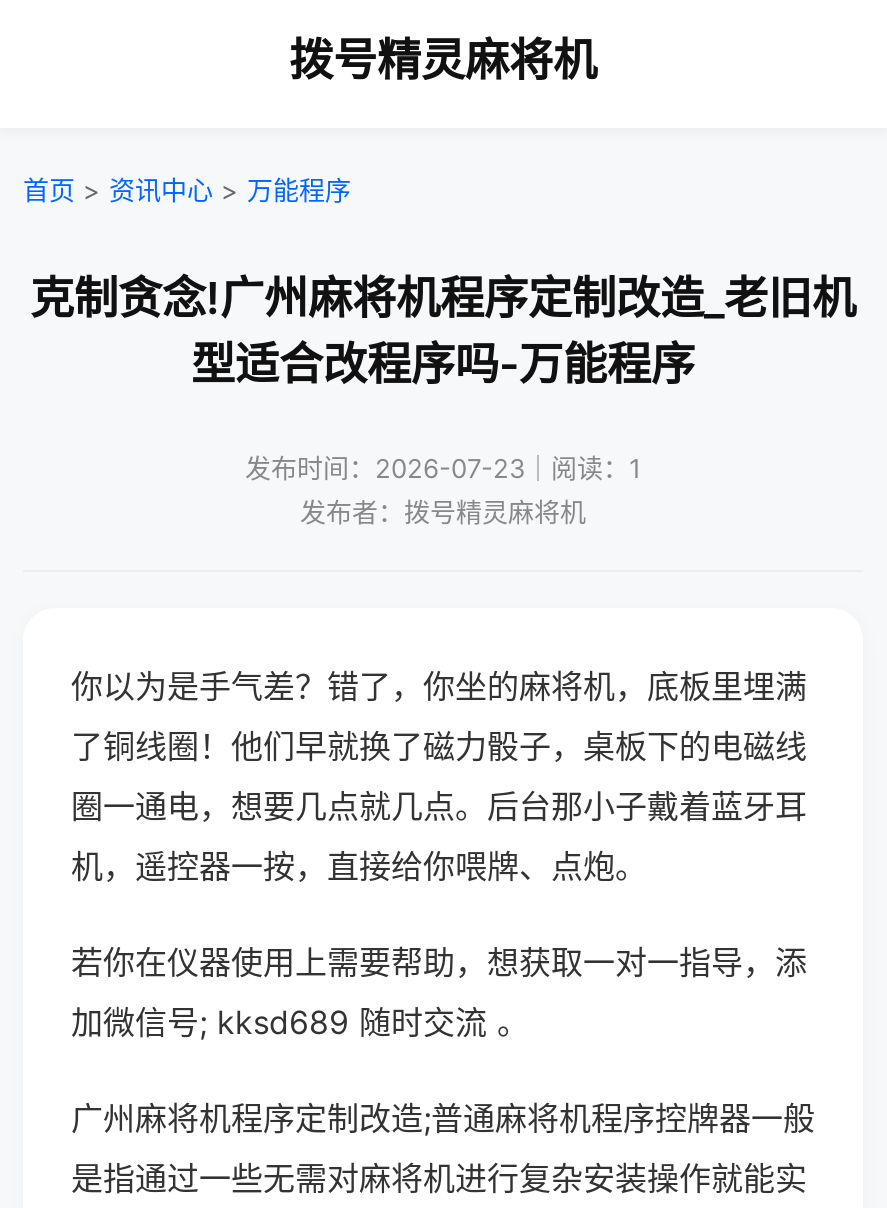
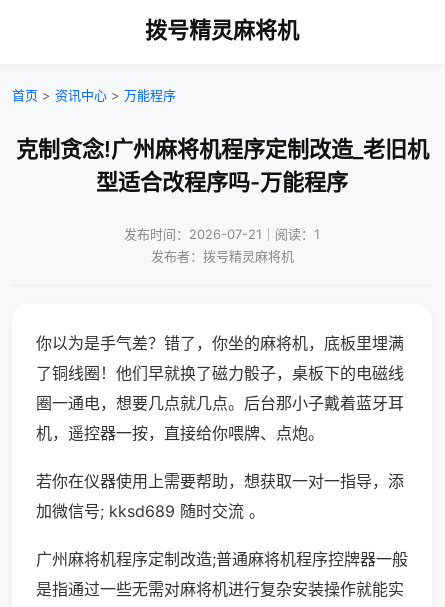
- 发布时间：2026-07-23｜阅读：1
+ 发布时间：2026-07-21｜阅读：1
